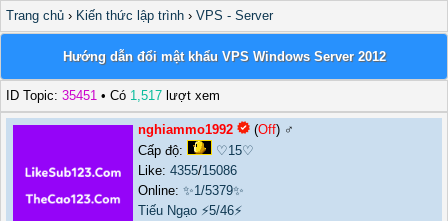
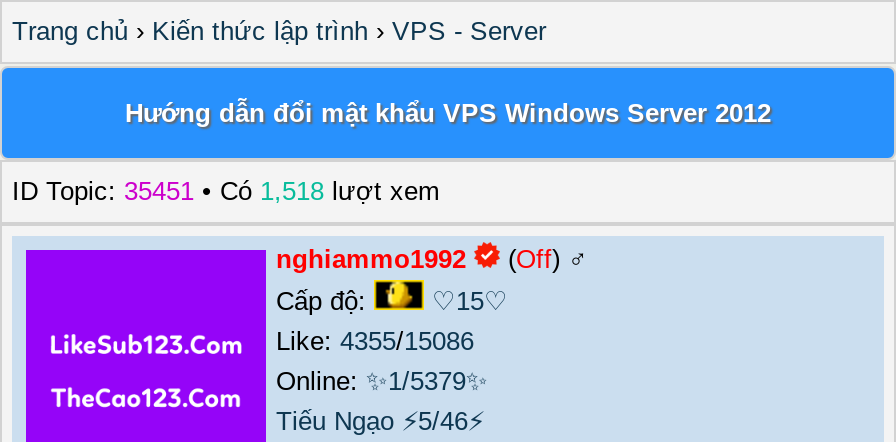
- ID Topic: 35451 • Có 1,517 lượt xem
+ ID Topic: 35451 • Có 1,518 lượt xem
